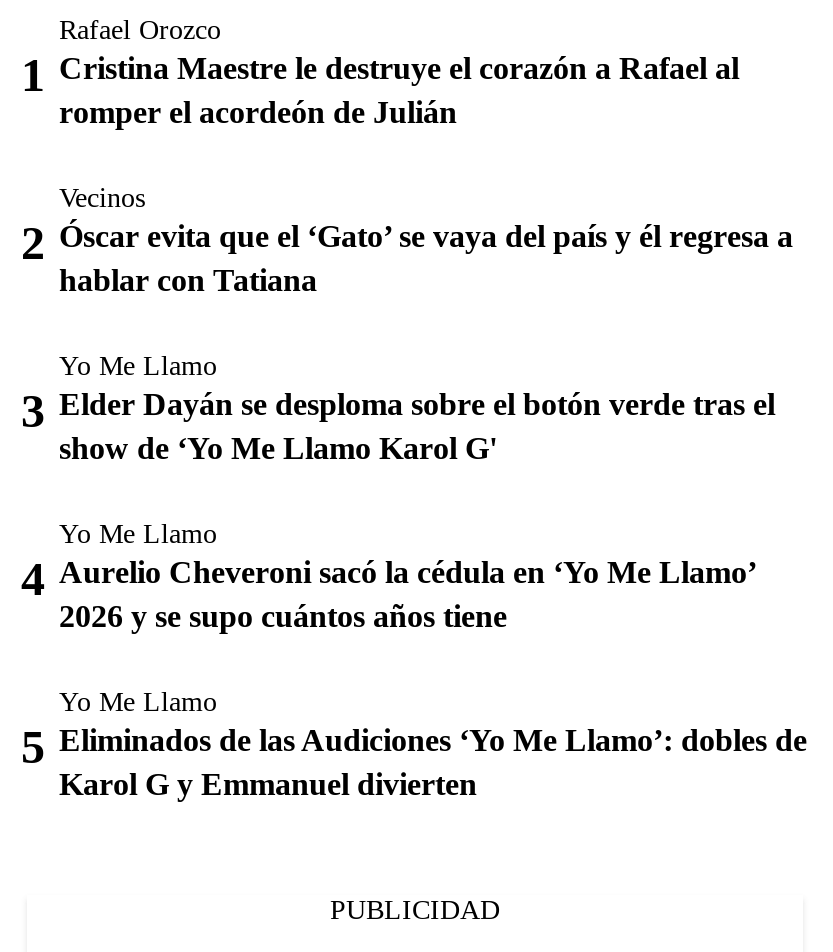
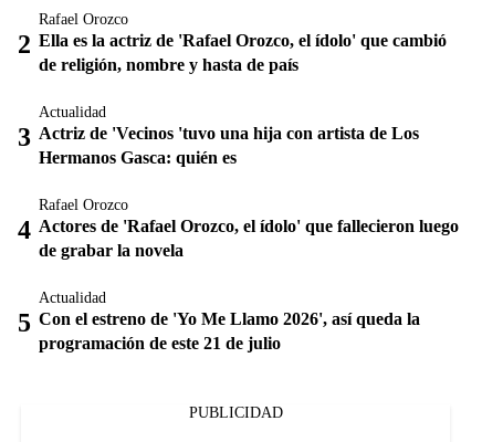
- Cristina Maestre le destruye el corazón a Rafael al
- romper el acordeón de Julián
- Vecinos
- Óscar evita que el ‘Gato’ se vaya del país y él regresa a
- hablar con Tatiana
- Yo Me Llamo
- Elder Dayán se desploma sobre el botón verde tras el
- show de ‘Yo Me Llamo Karol G'
- Yo Me Llamo
- Aurelio Cheveroni sacó la cédula en ‘Yo Me Llamo’
- 2026 y se supo cuántos años tiene
- Yo Me Llamo
- Eliminados de las Audiciones ‘Yo Me Llamo’: dobles de
- Karol G y Emmanuel divierten
+ Ella es la actriz de 'Rafael Orozco, el ídolo' que cambió
+ de religión, nombre y hasta de país
+ Actualidad
+ Actriz de 'Vecinos 'tuvo una hija con artista de Los
+ Hermanos Gasca: quién es
+ Rafael Orozco
+ Actores de 'Rafael Orozco, el ídolo' que fallecieron luego
+ de grabar la novela
+ Actualidad
+ Con el estreno de 'Yo Me Llamo 2026', así queda la
+ programación de este 21 de julio
